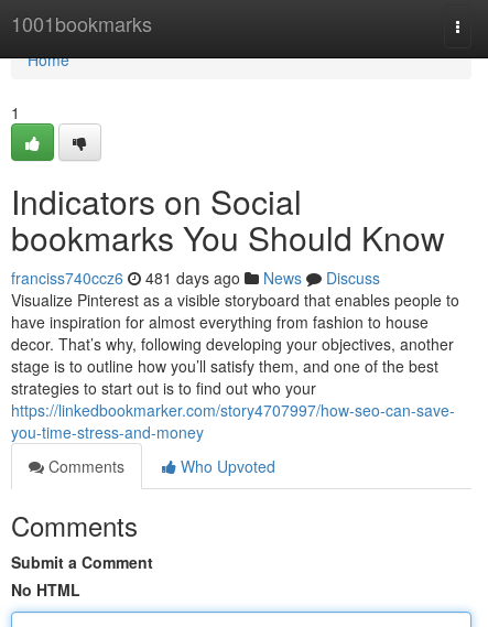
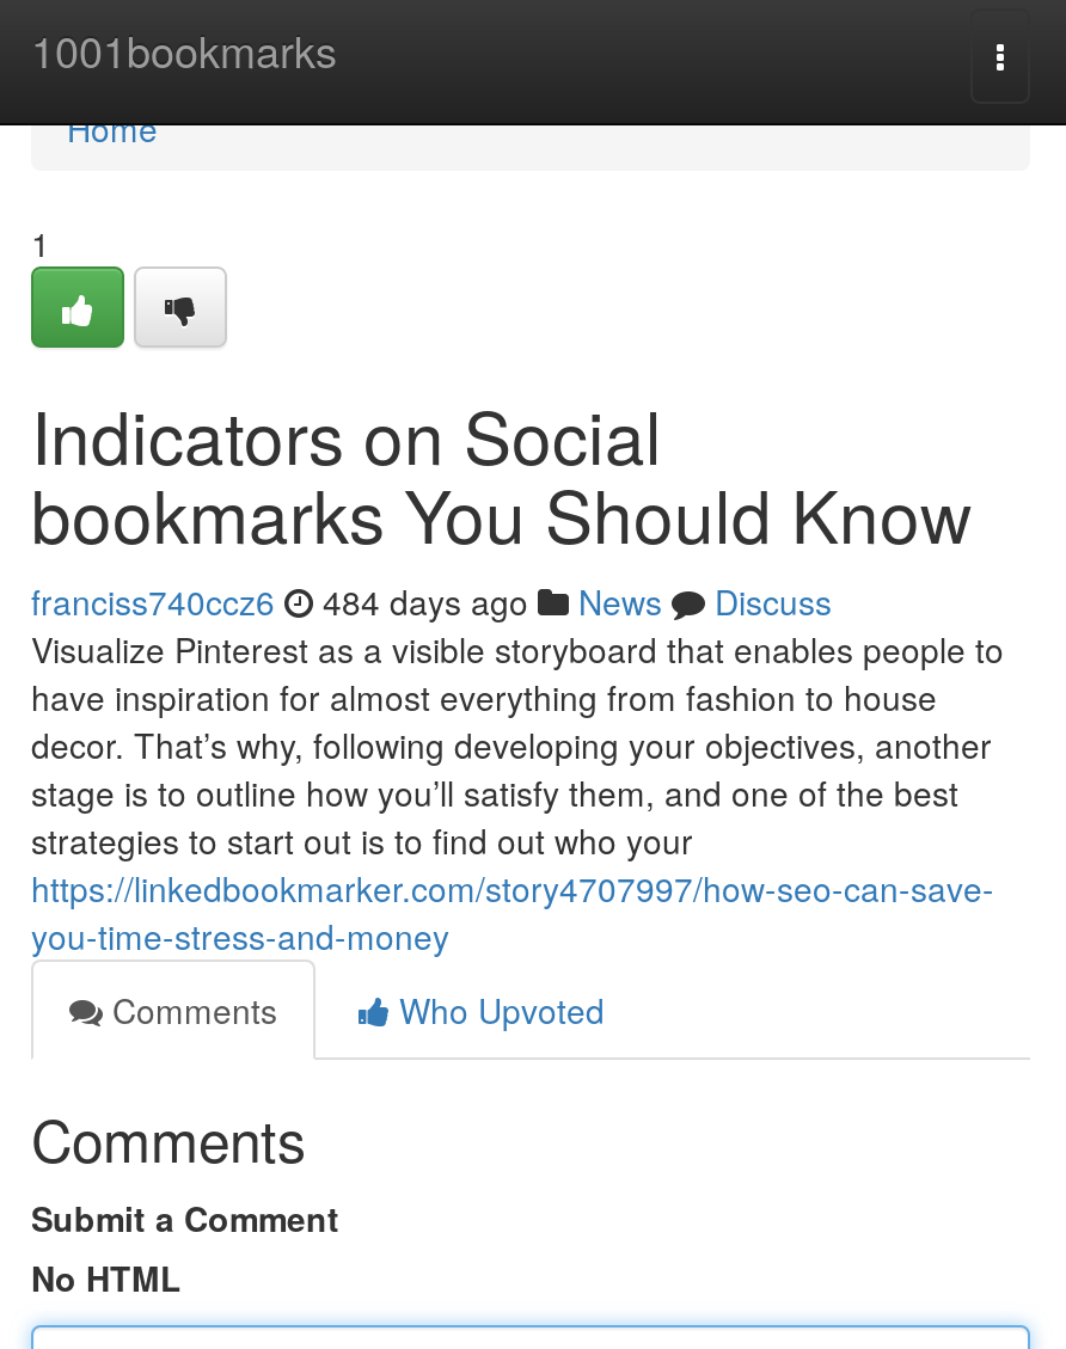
- franciss740ccz6 481 days ago News Discuss
+ franciss740ccz6 484 days ago News Discuss
